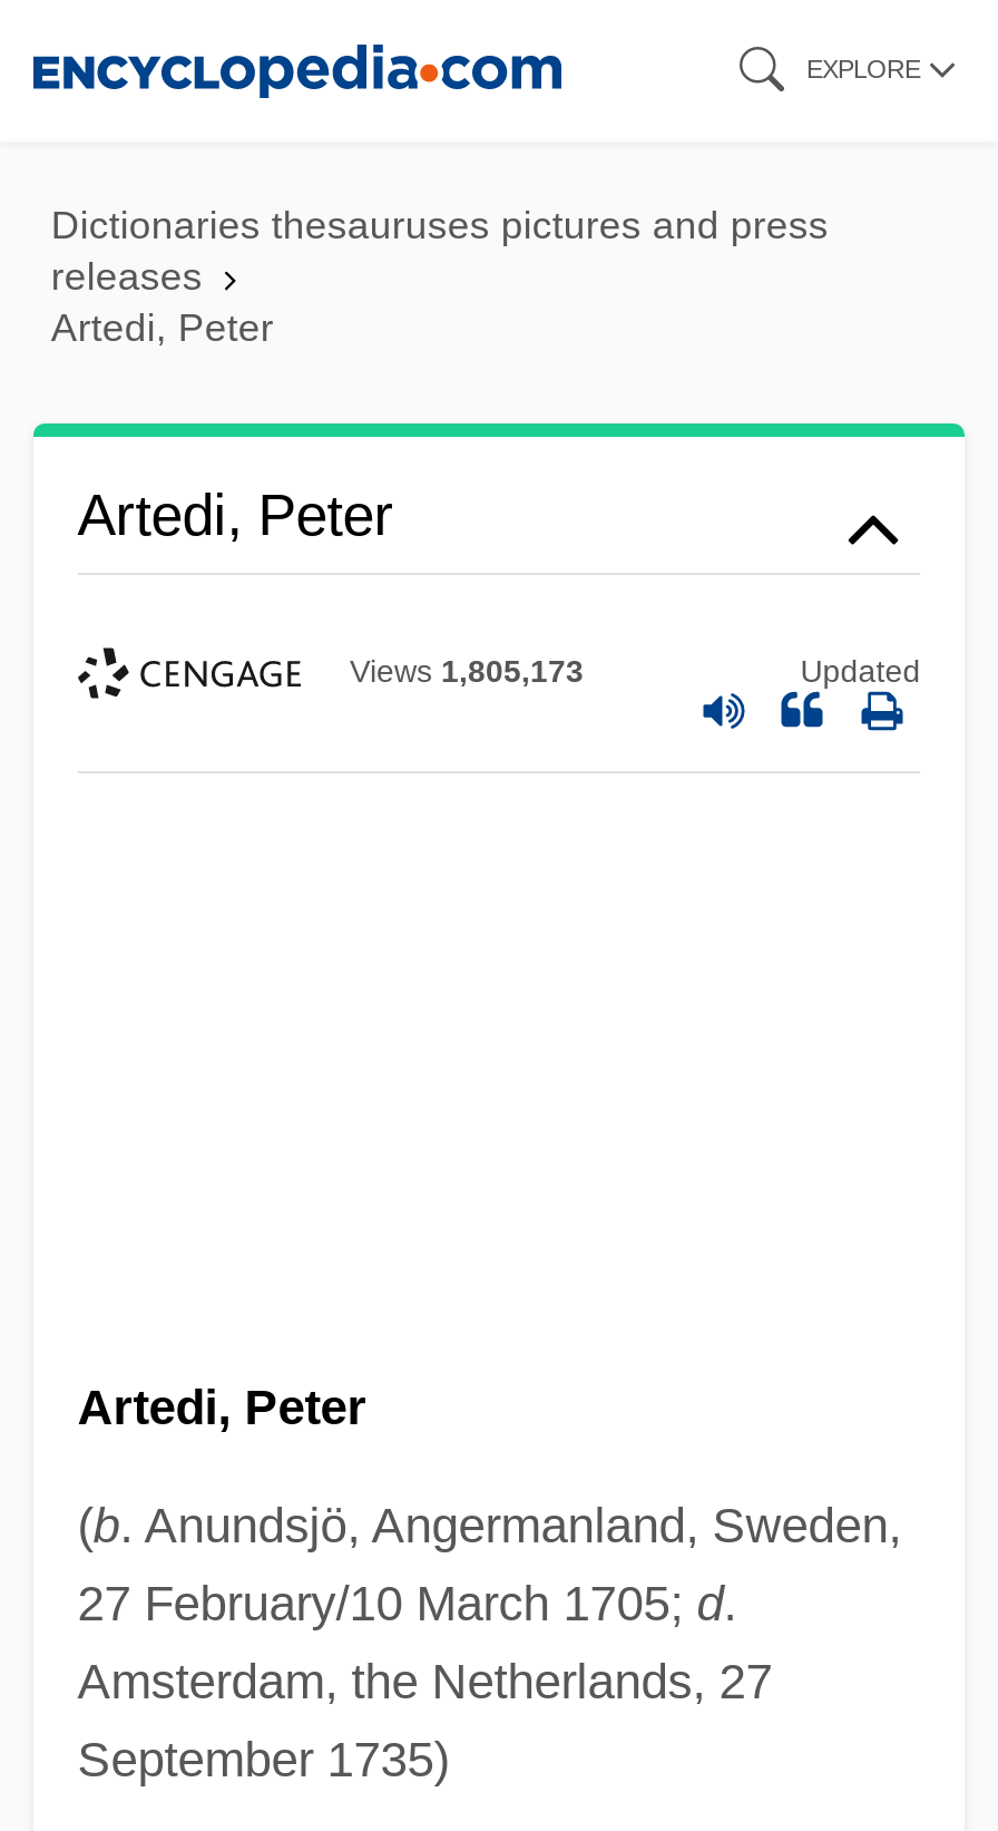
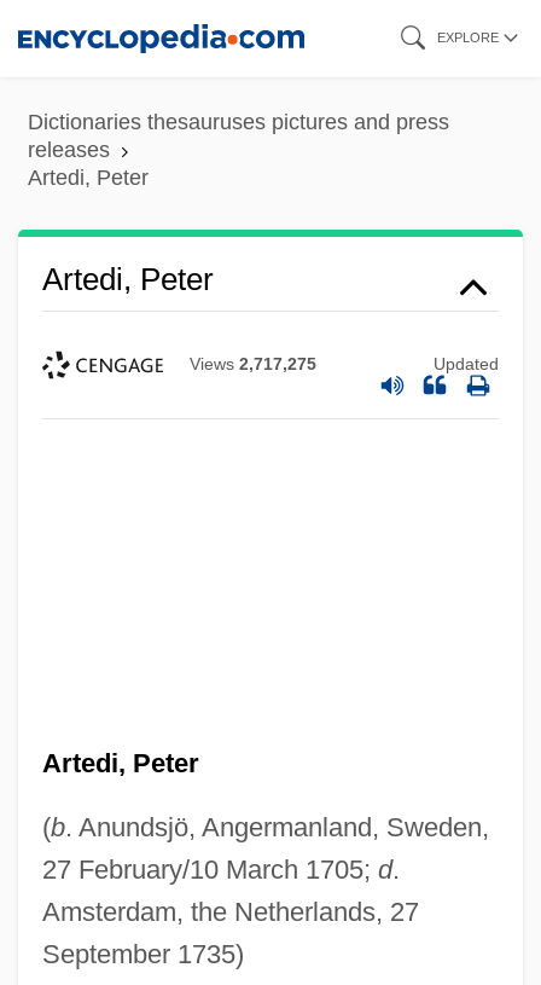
- Views 1,805,173
+ Views 2,717,275
